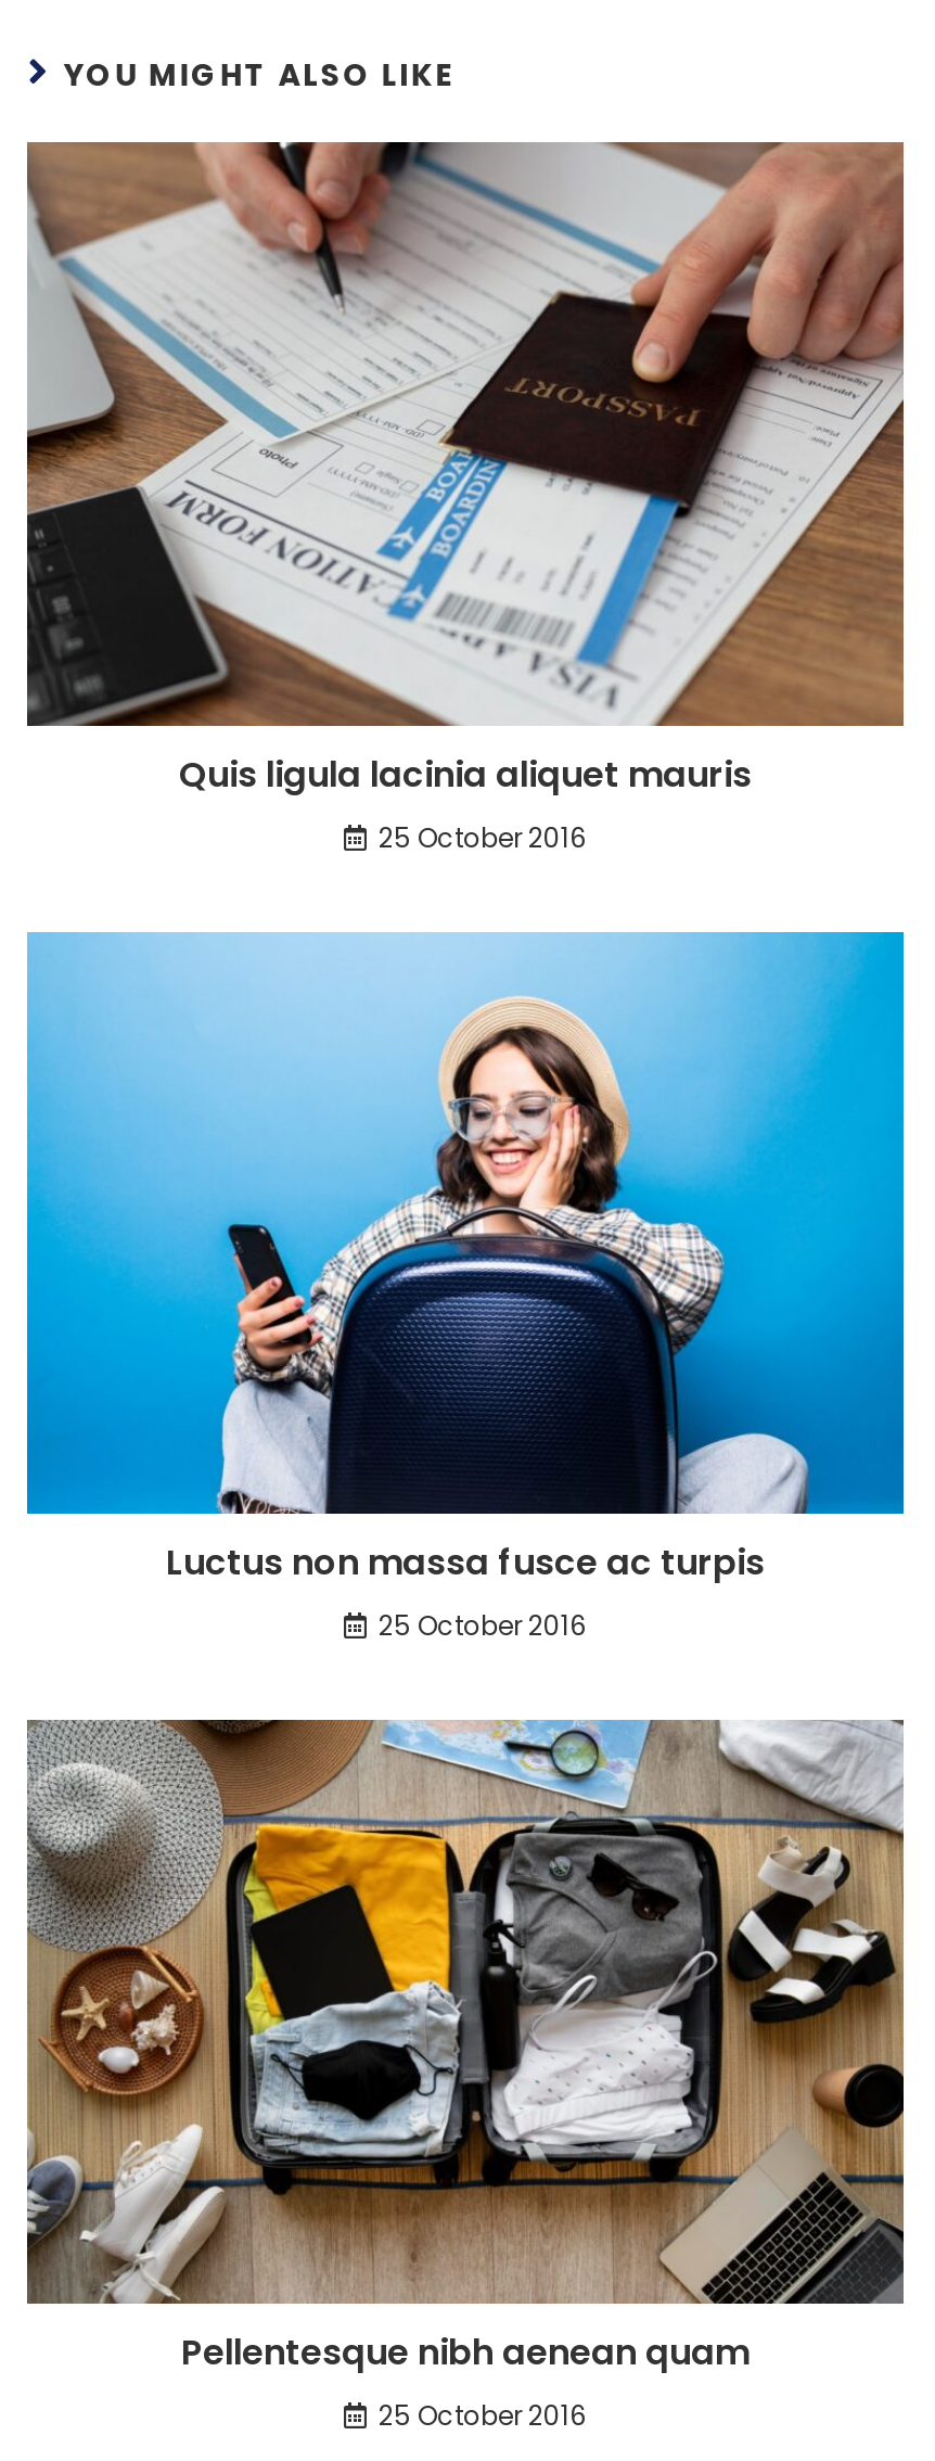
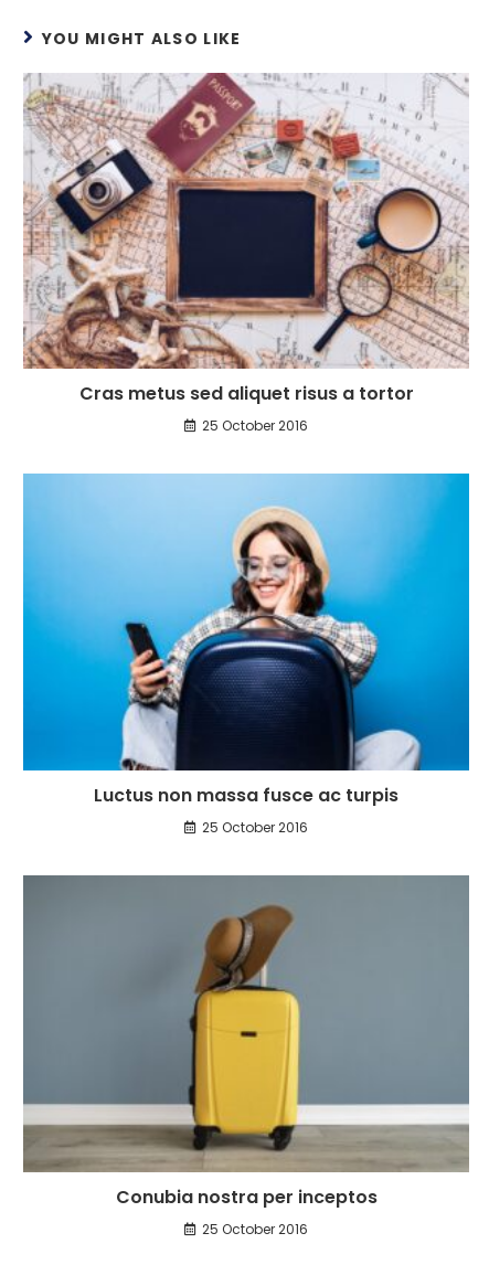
- [image]
- Quis ligula lacinia aliquet mauris
+ [image]
+ Cras metus sed aliquet risus a tortor

- [image]
- Pellentesque nibh aenean quam
+ [image]
+ Conubia nostra per inceptos
